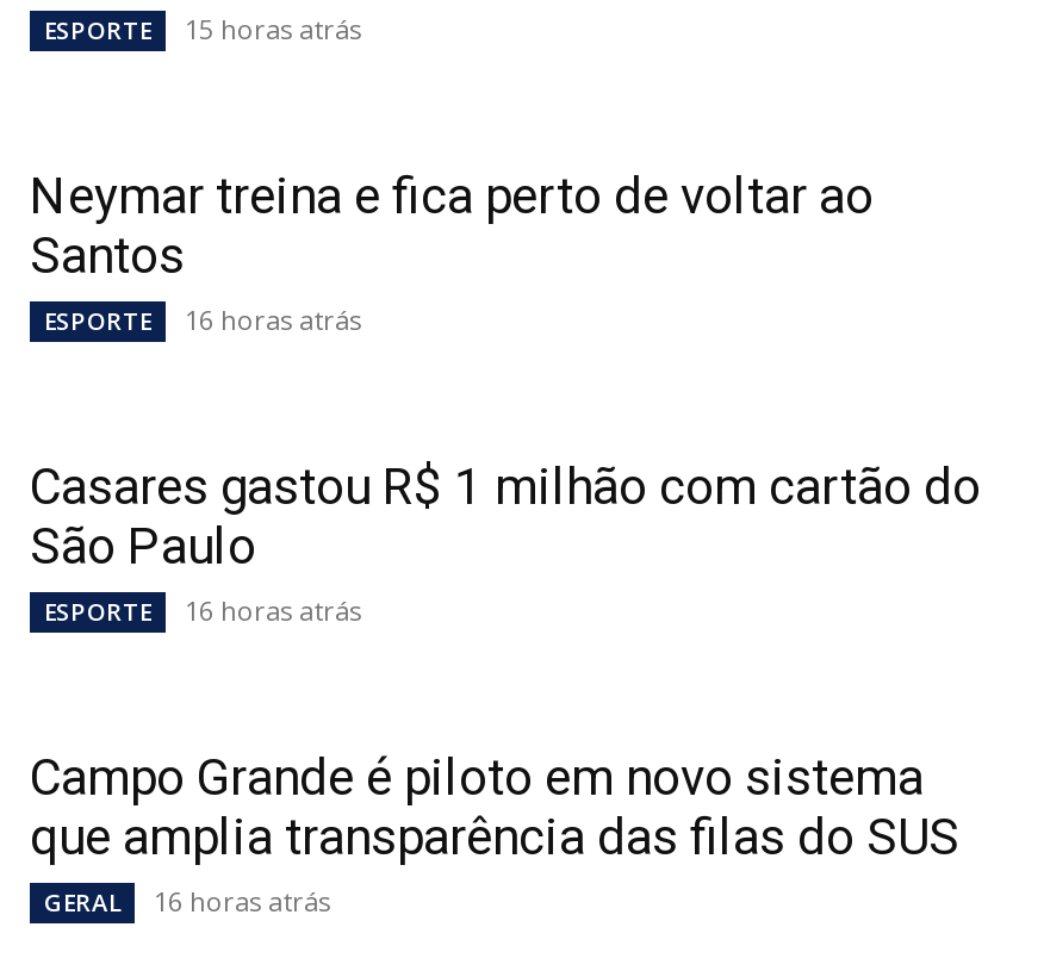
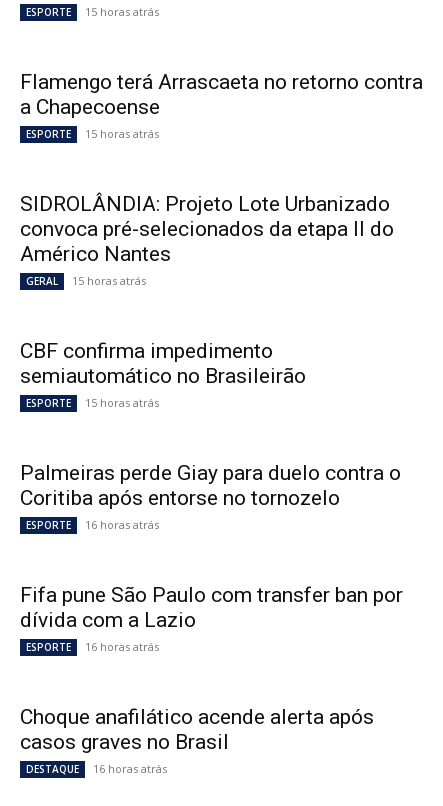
- Neymar treina e fica perto de voltar ao
- Santos
+ Flamengo terá Arrascaeta no retorno contra
+ a Chapecoense
+ ESPORTE
+ 15 horas atrás
+ SIDROLÂNDIA: Projeto Lote Urbanizado
+ convoca pré-selecionados da etapa II do
+ Américo Nantes
+ GERAL
+ 15 horas atrás
+ CBF confirma impedimento
+ semiautomático no Brasileirão
+ ESPORTE
+ 15 horas atrás
+ Palmeiras perde Giay para duelo contra o
+ Coritiba após entorse no tornozelo

- Casares gastou R$ 1 milhão com cartão do
- São Paulo
+ Fifa pune São Paulo com transfer ban por
+ dívida com a Lazio

- Campo Grande é piloto em novo sistema
- que amplia transparência das filas do SUS
- GERAL
+ Choque anafilático acende alerta após
+ casos graves no Brasil
+ DESTAQUE
